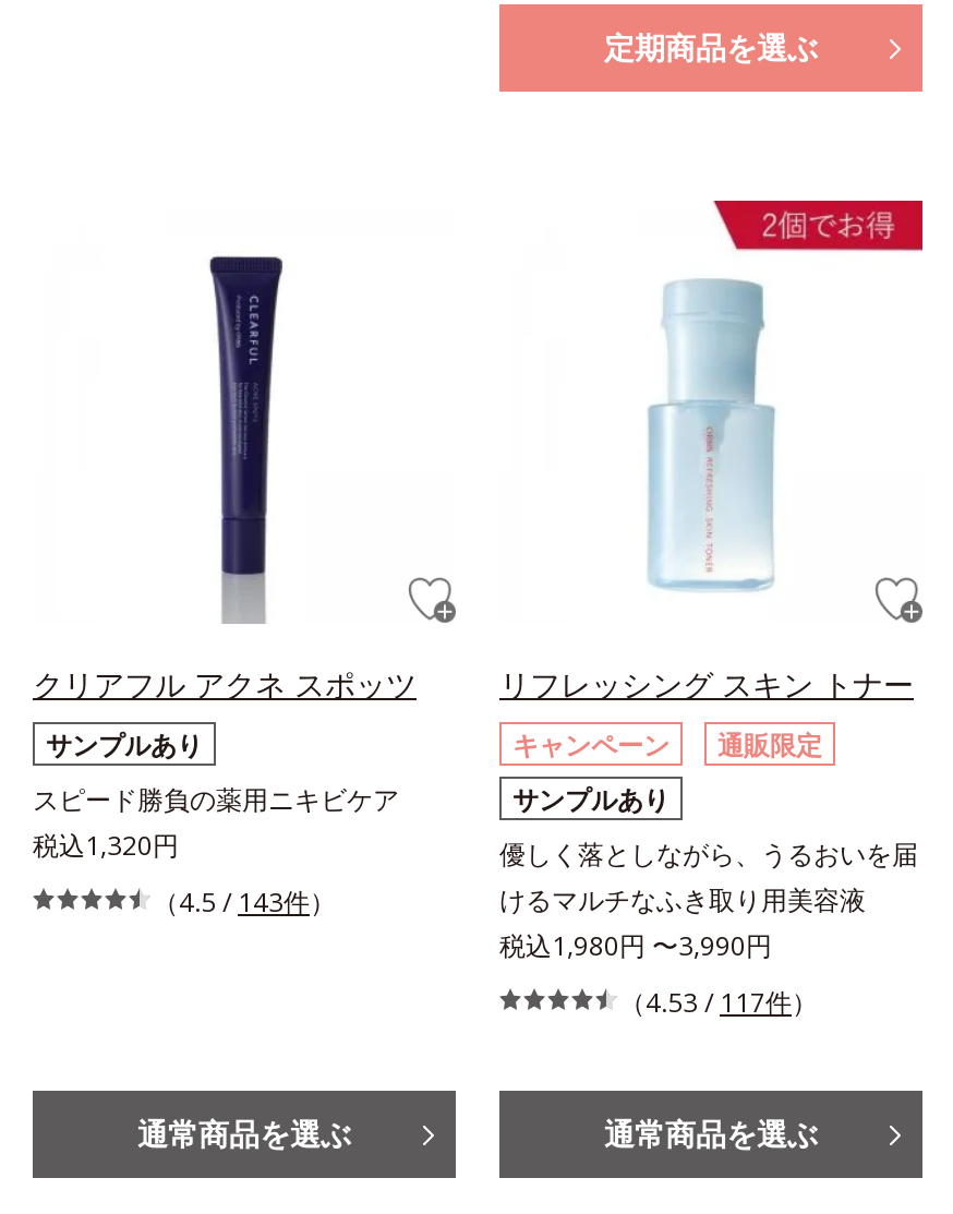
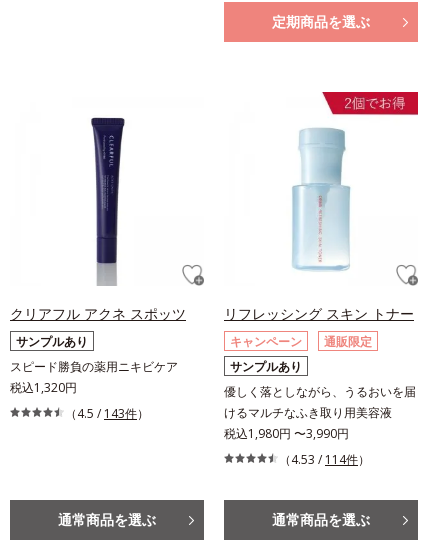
- （4.53 / 117件）
+ （4.53 / 114件）
